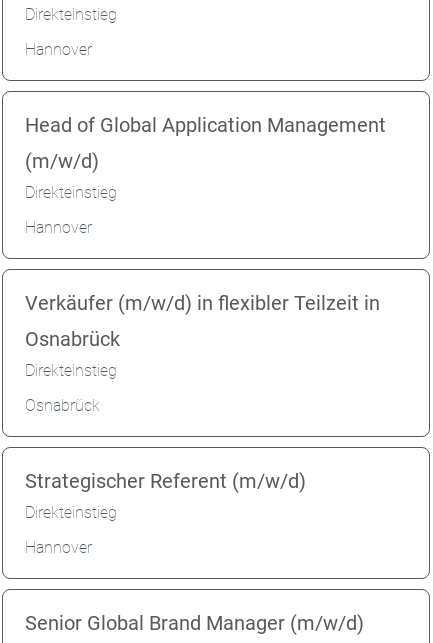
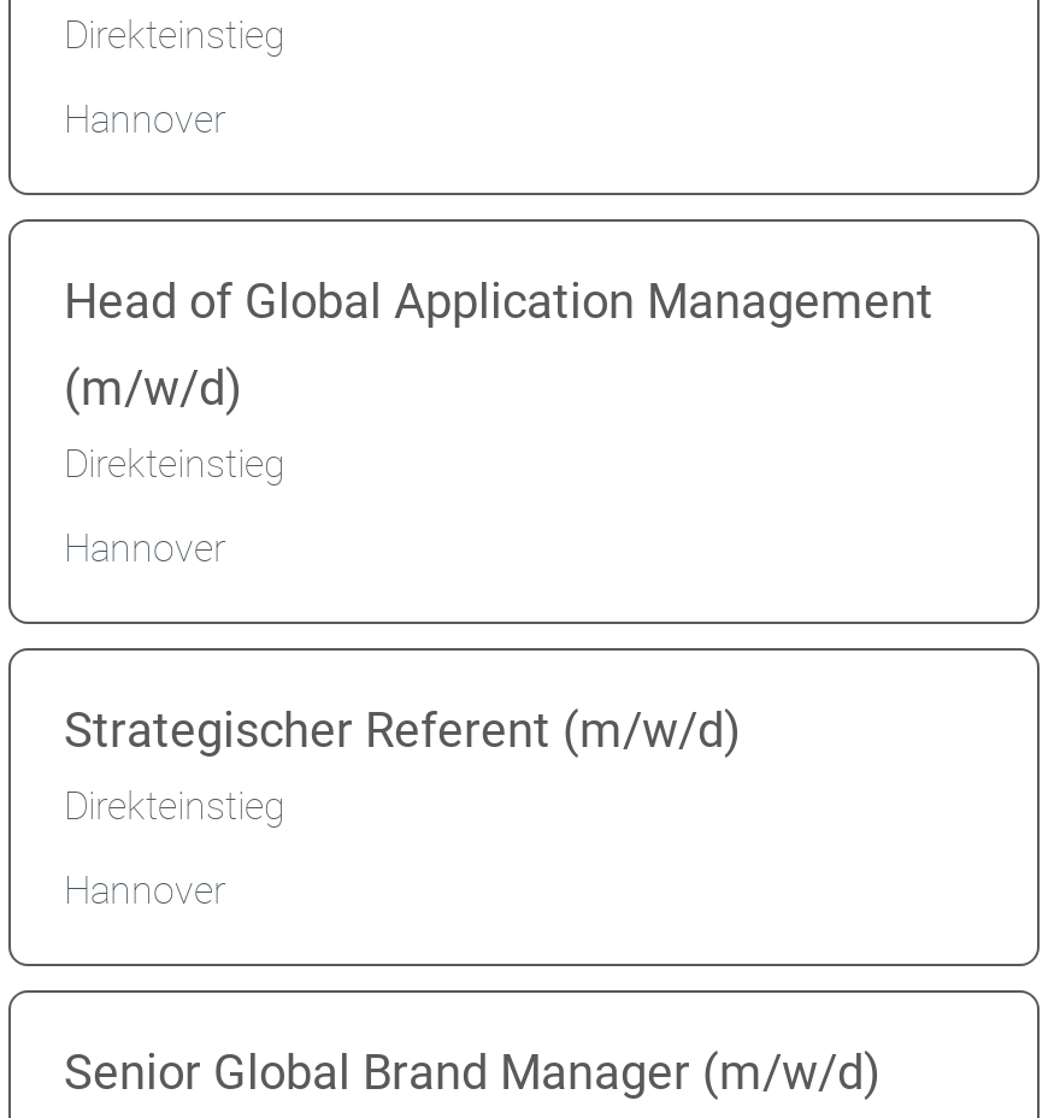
- Verkäufer (m/w/d) in flexibler Teilzeit in
- Osnabrück
- Direkteinstieg
- Osnabrück
